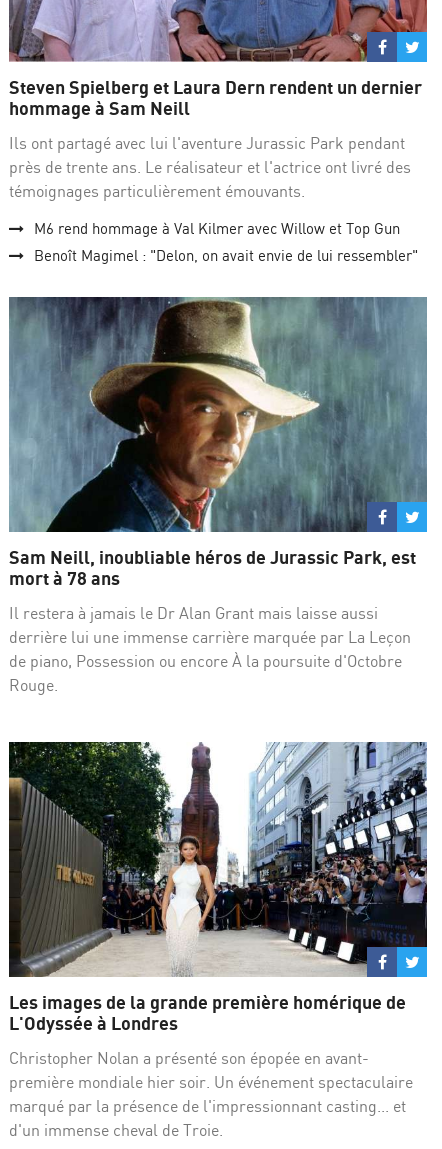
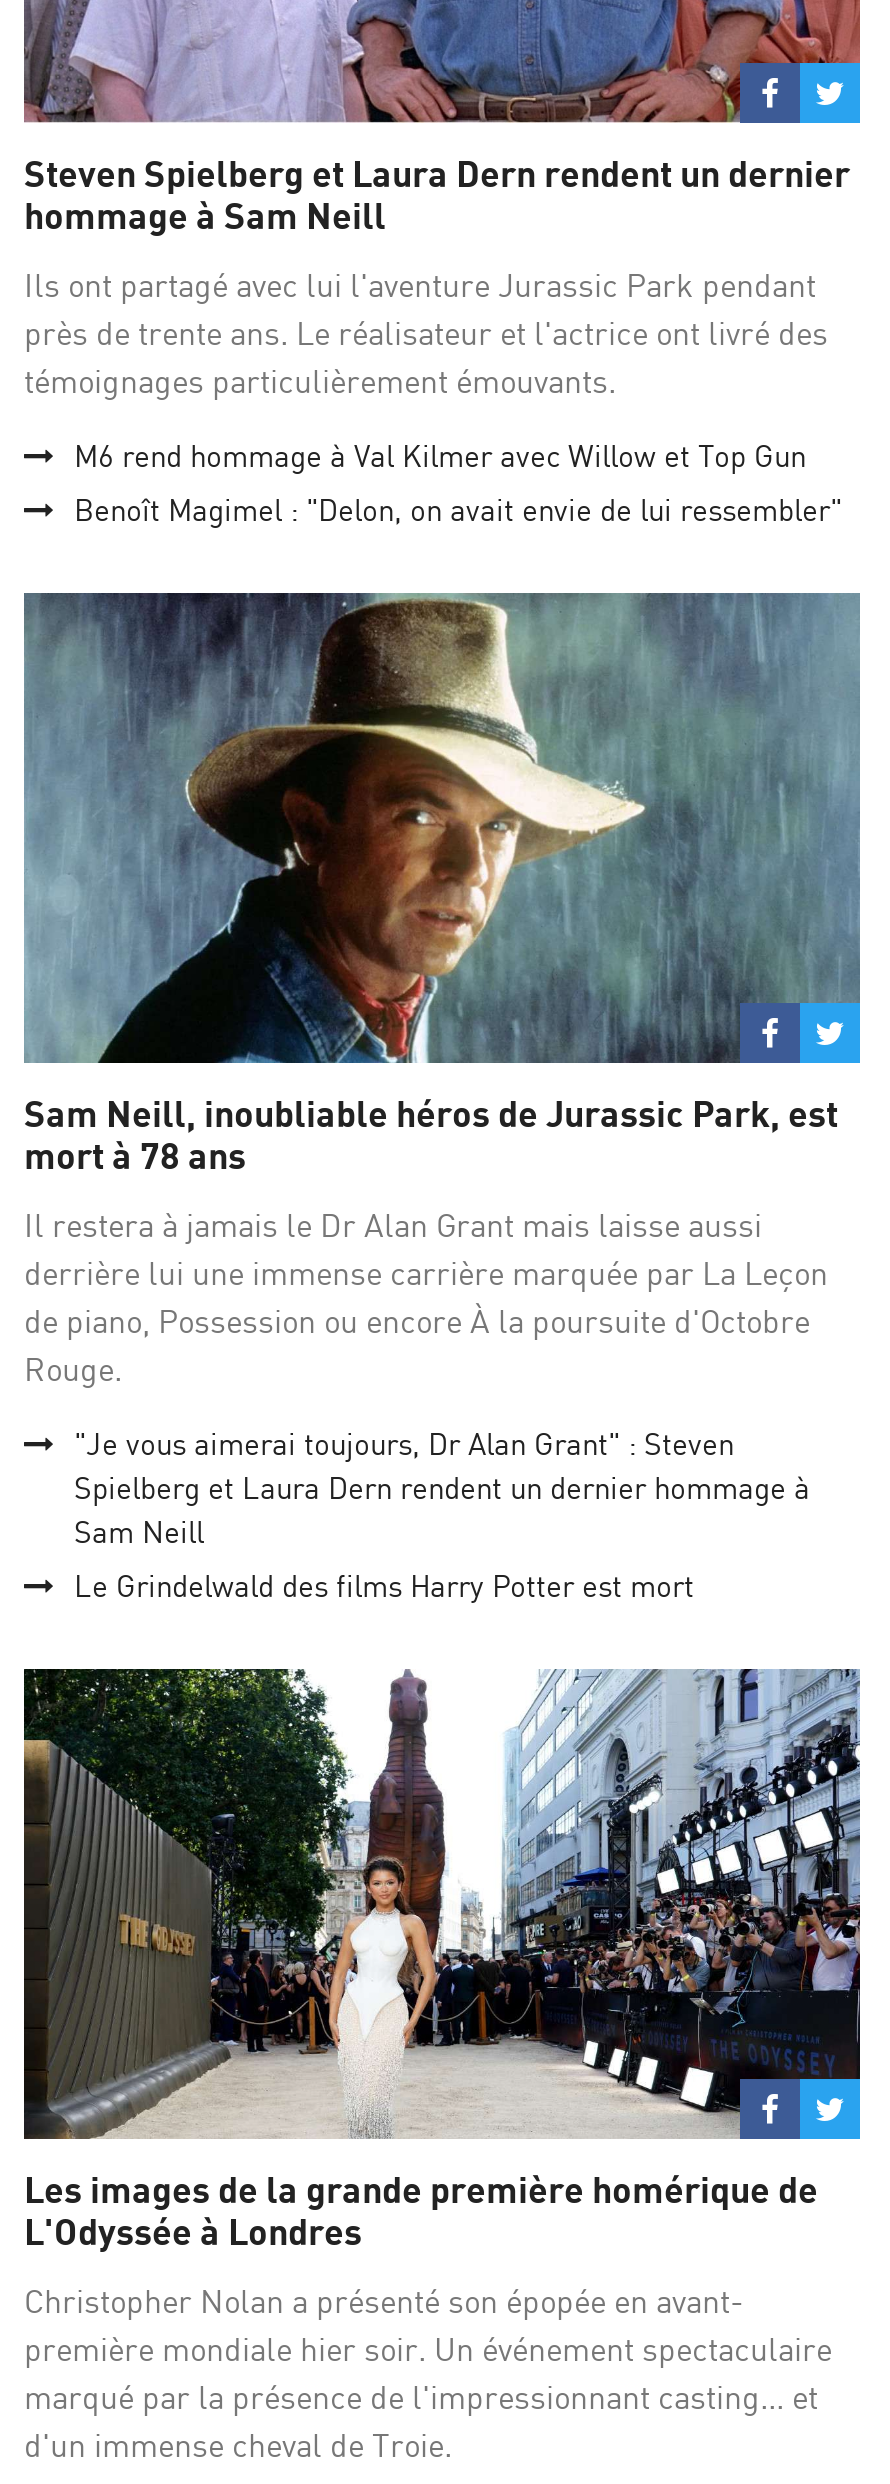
+ "Je vous aimerai toujours, Dr Alan Grant" : Steven
+ Spielberg et Laura Dern rendent un dernier hommage à
+ Sam Neill
+ Le Grindelwald des films Harry Potter est mort
